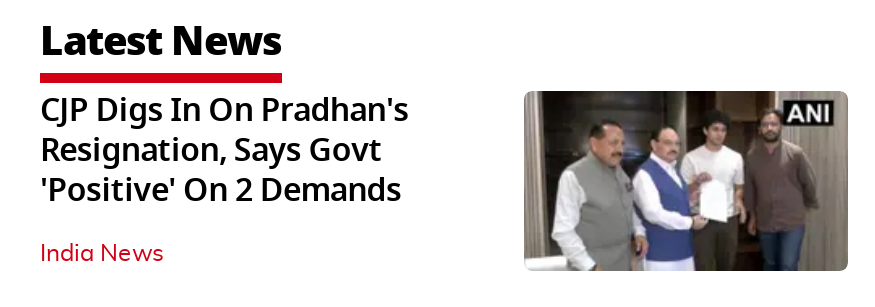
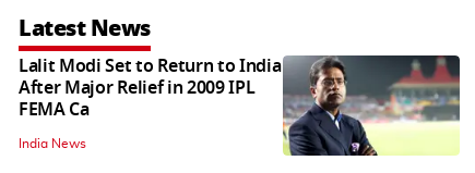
- CJP Digs In On Pradhan's
- Resignation, Says Govt
- 'Positive' On 2 Demands
+ Lalit Modi Set to Return to India
+ After Major Relief in 2009 IPL
+ FEMA Ca

- [image]
+ [image]
